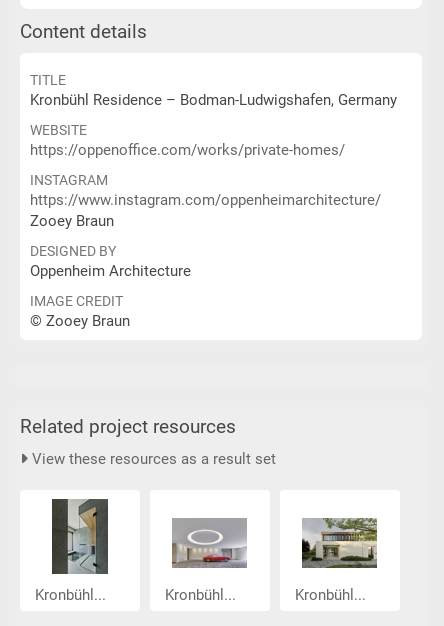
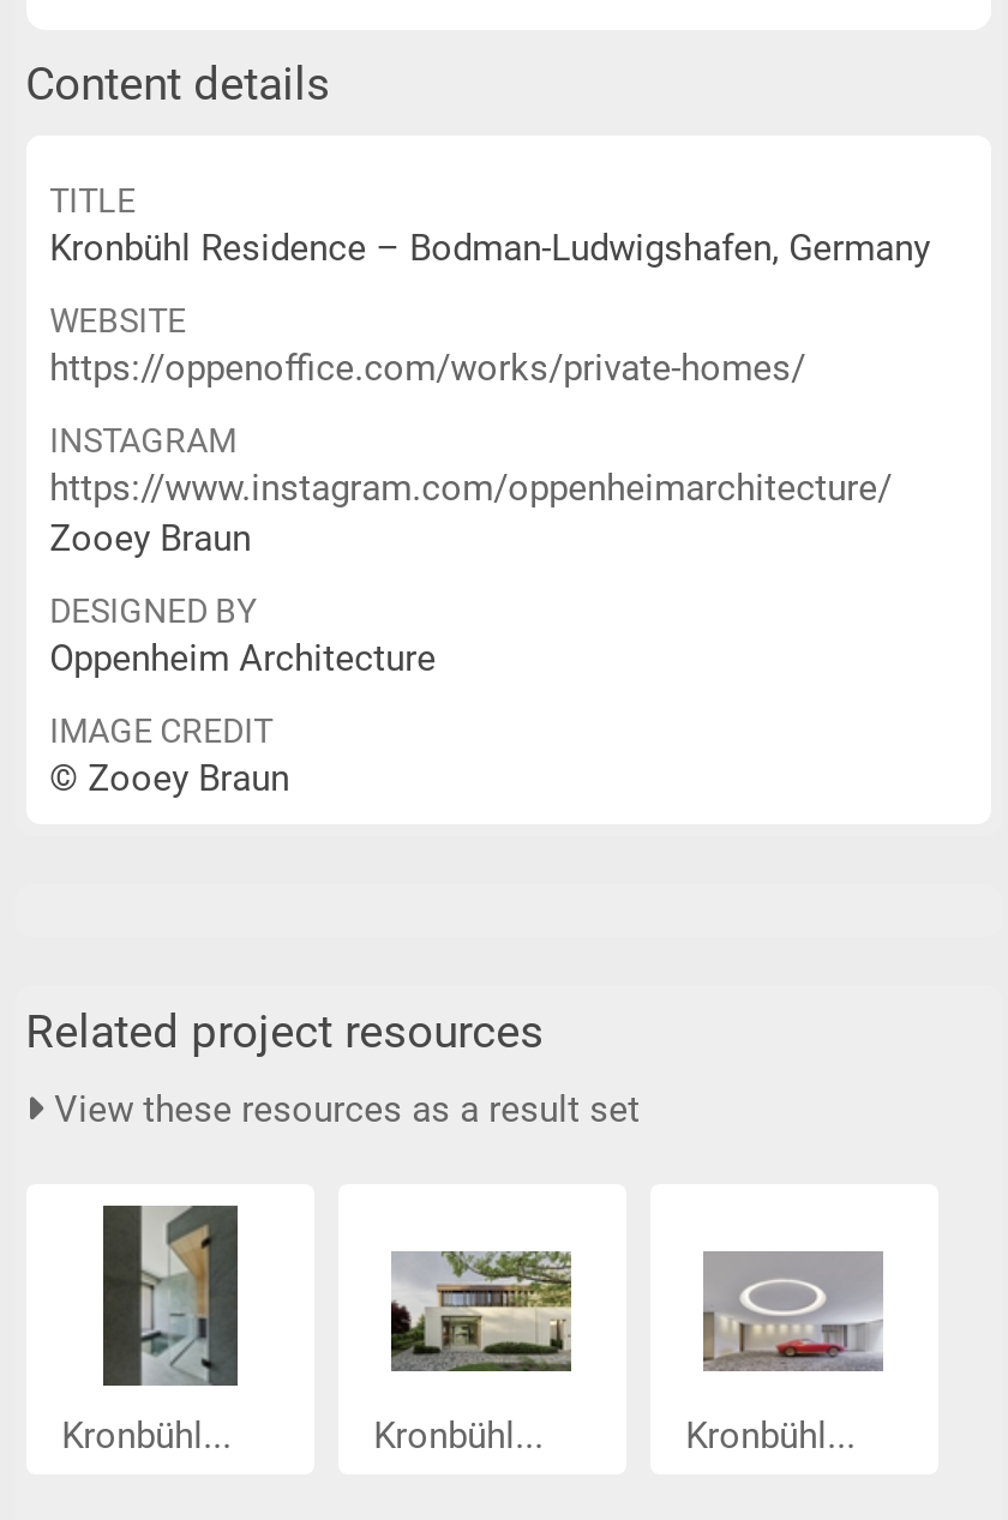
- [image]
+ [image]

- [image]
+ [image]
